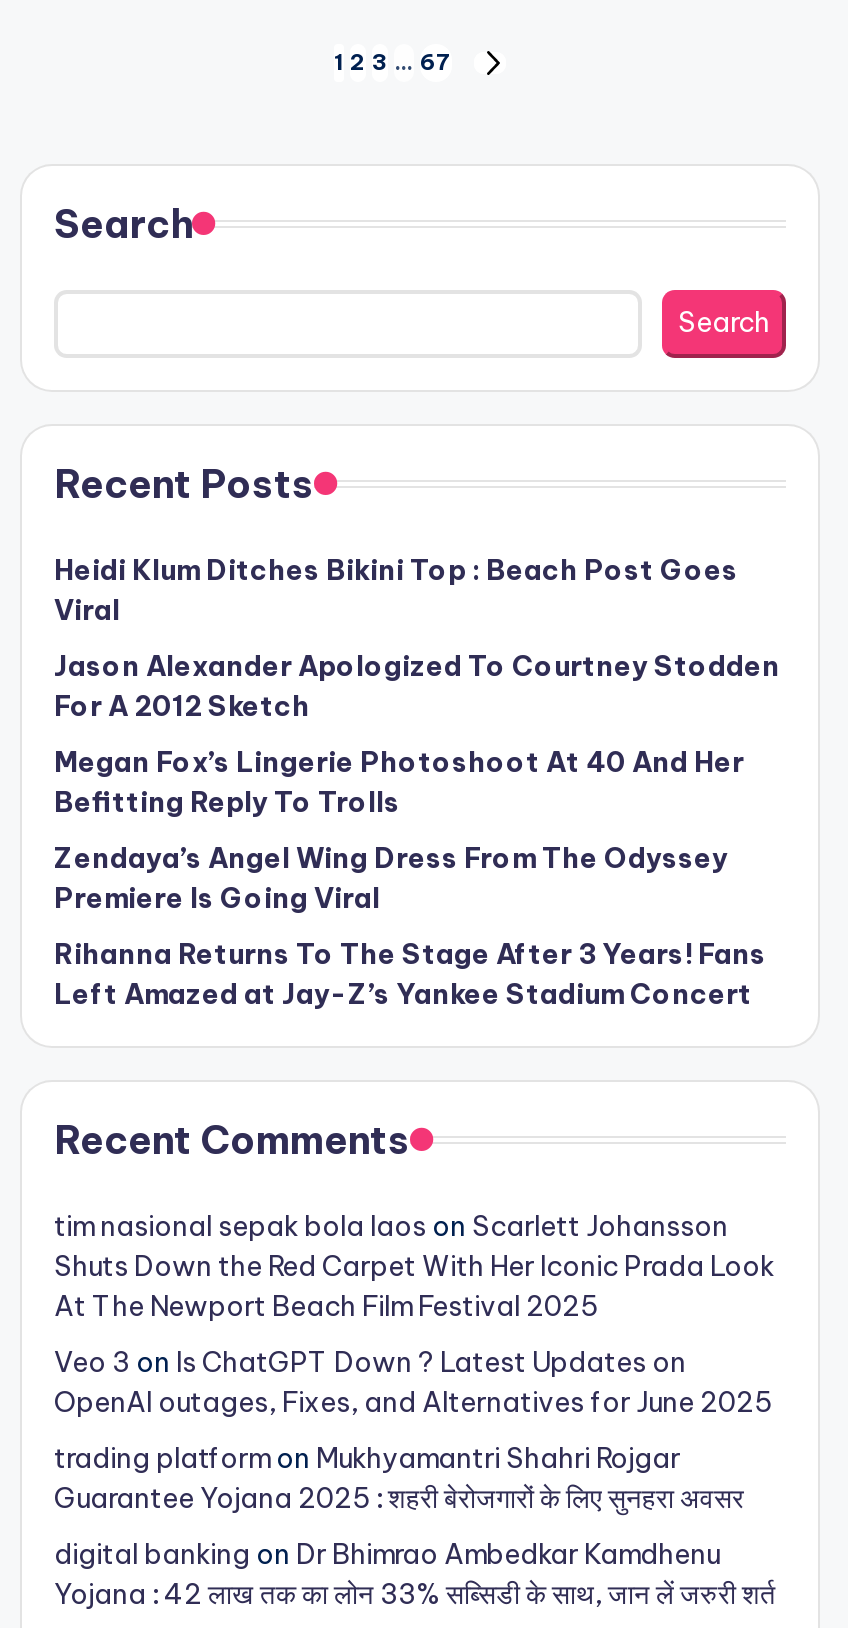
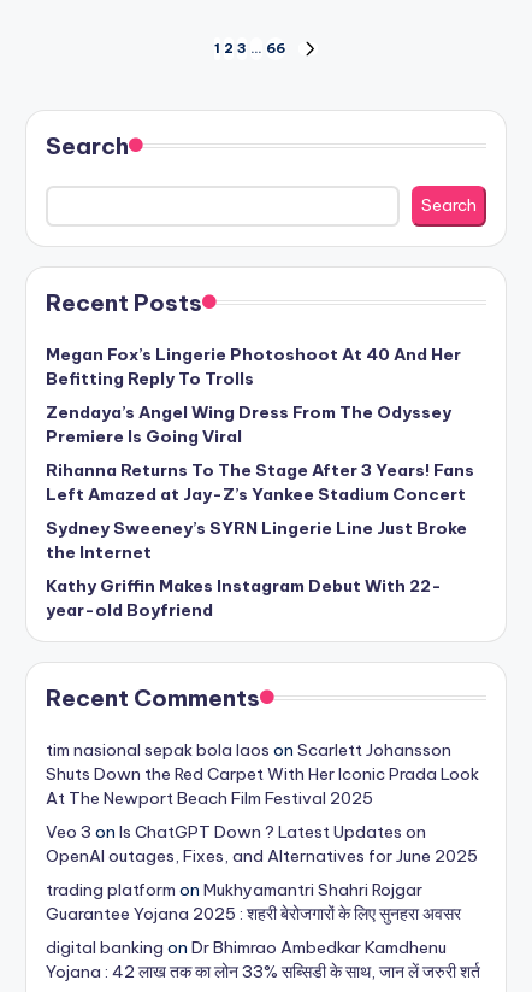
- 1 2 3 … 67
+ 1 2 3 … 66

- Heidi Klum Ditches Bikini Top : Beach Post Goes
- Viral
- Jason Alexander Apologized To Courtney Stodden
- For A 2012 Sketch

moved up: Megan Fox’s Lingerie Photoshoot At 40 And Her | Befitting Reply To Trolls | Zendaya’s Angel Wing Dress From The Odyssey | Premiere Is Going Viral | Rihanna Returns To The Stage After 3 Years! Fans | Left Amazed at Jay-Z’s Yankee Stadium Concert

+ Sydney Sweeney’s SYRN Lingerie Line Just Broke
+ the Internet
+ Kathy Griffin Makes Instagram Debut With 22-
+ year-old Boyfriend
